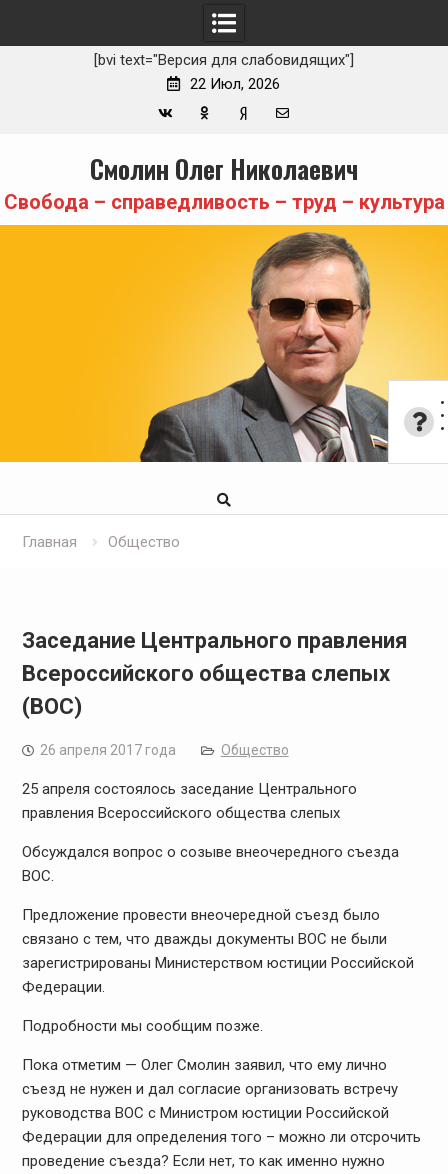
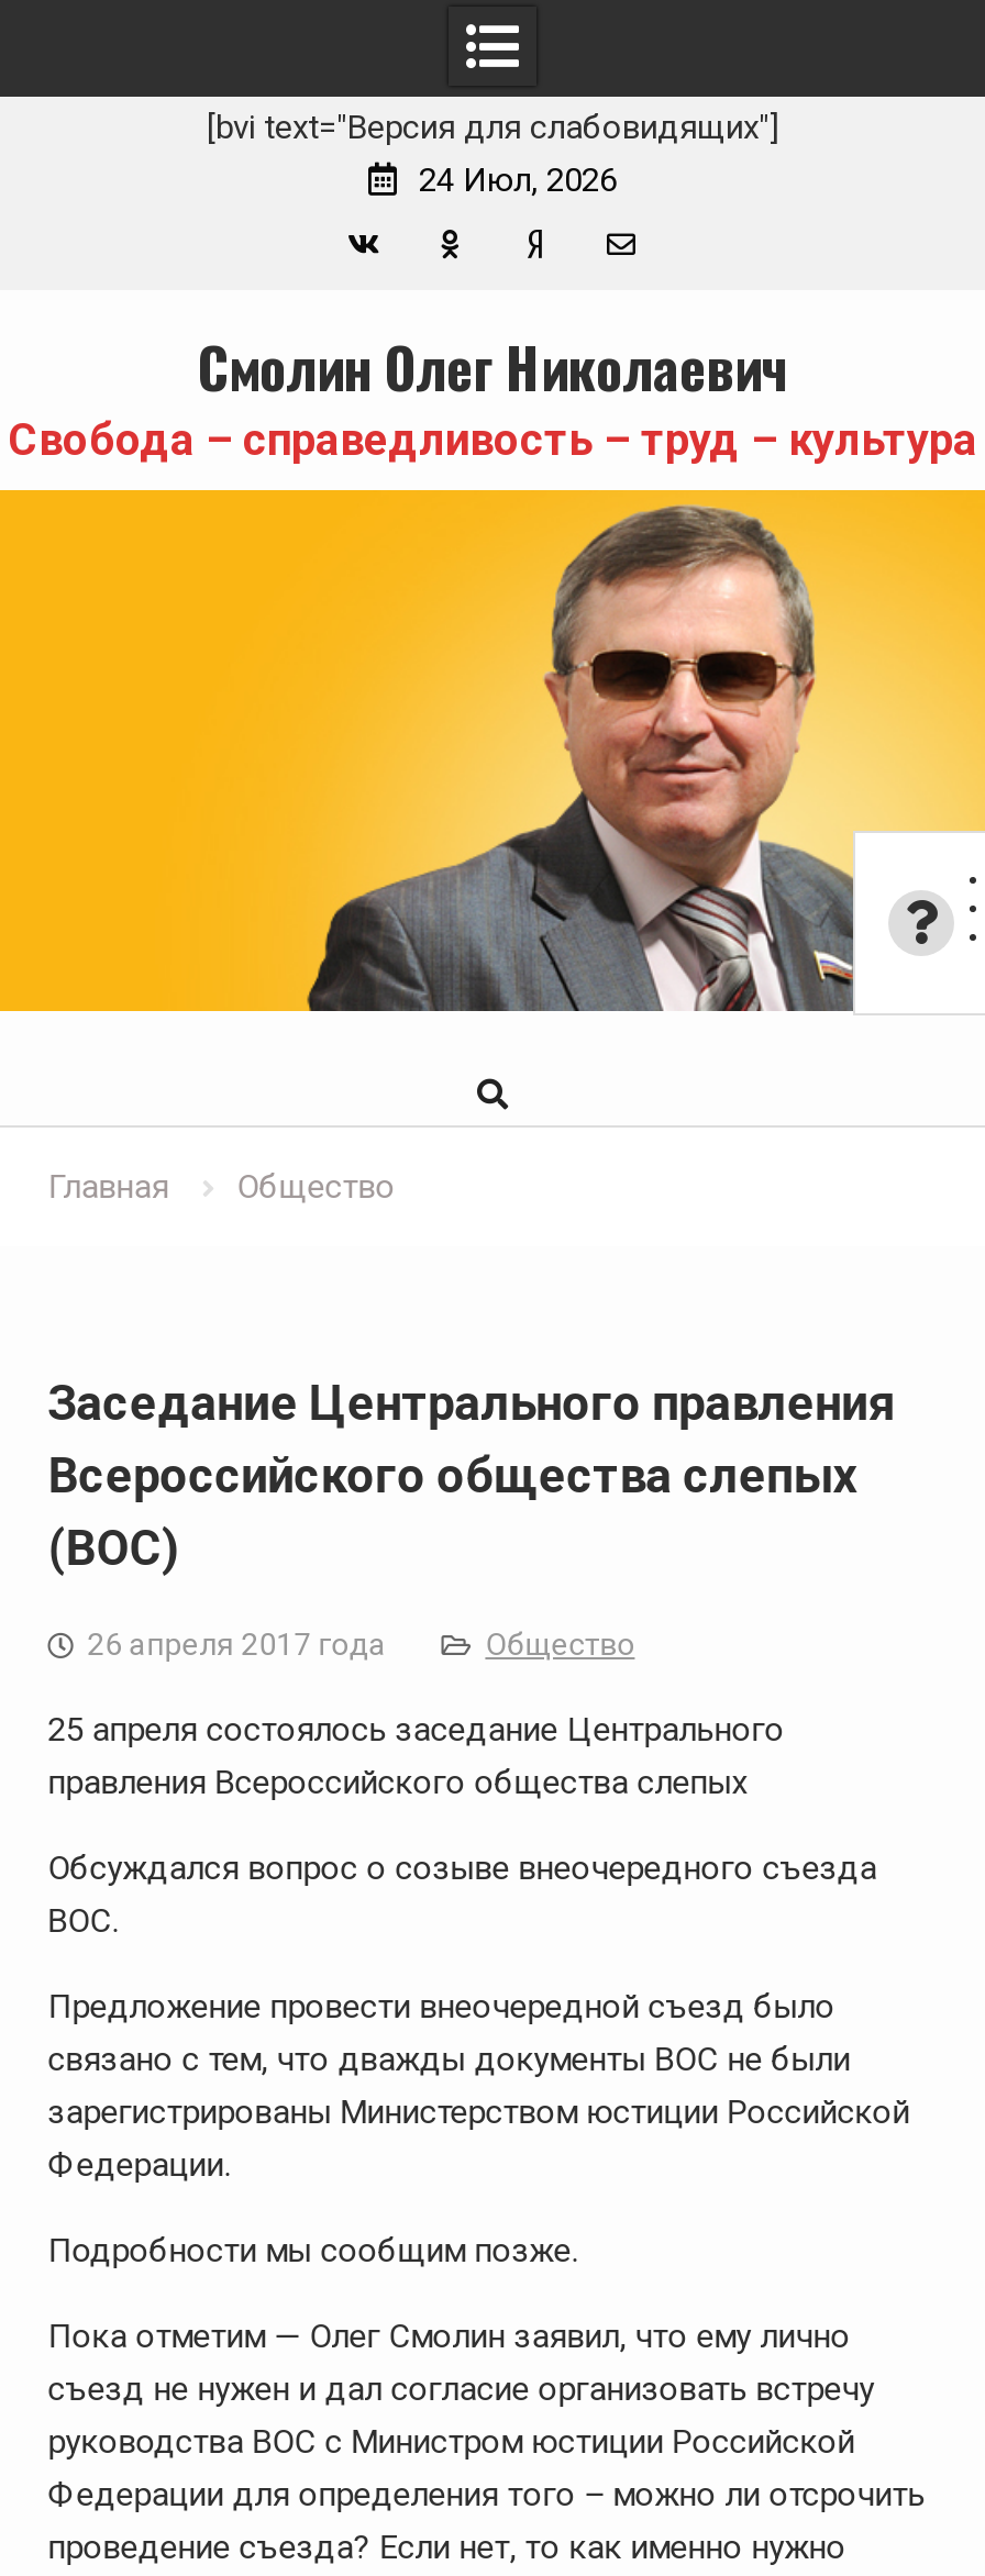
- 22 Июл, 2026
+ 24 Июл, 2026
